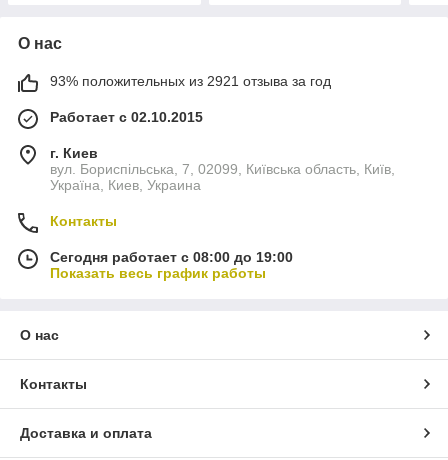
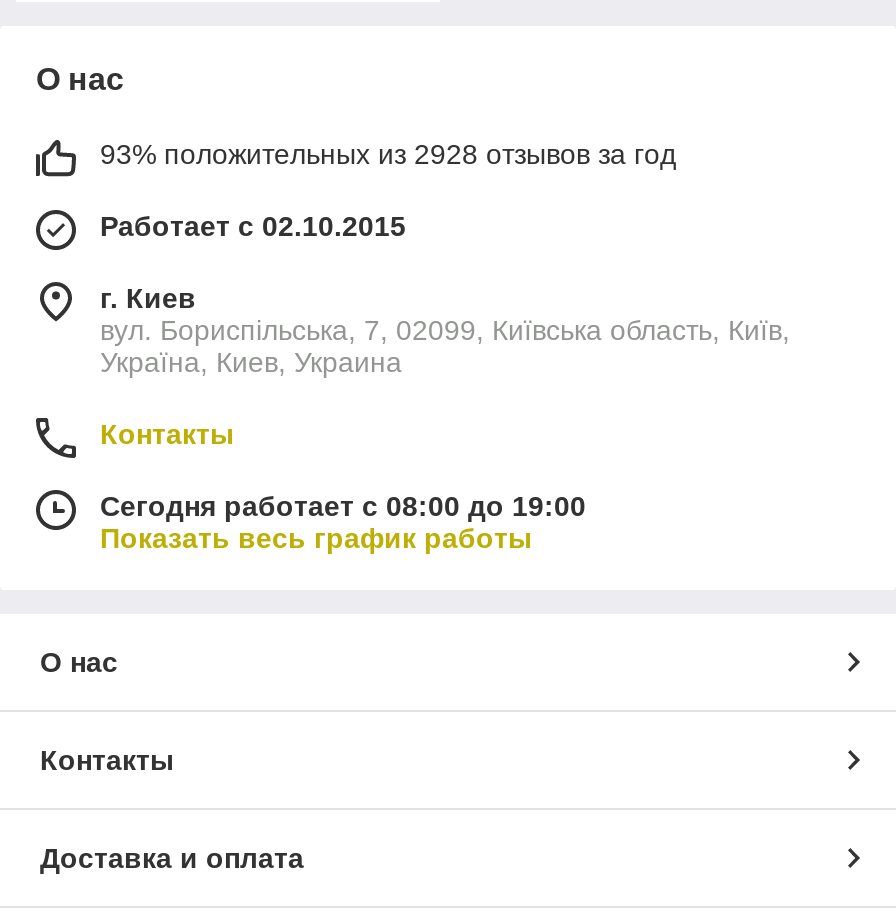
- 93% положительных из 2921 отзыва за год
+ 93% положительных из 2928 отзывов за год
